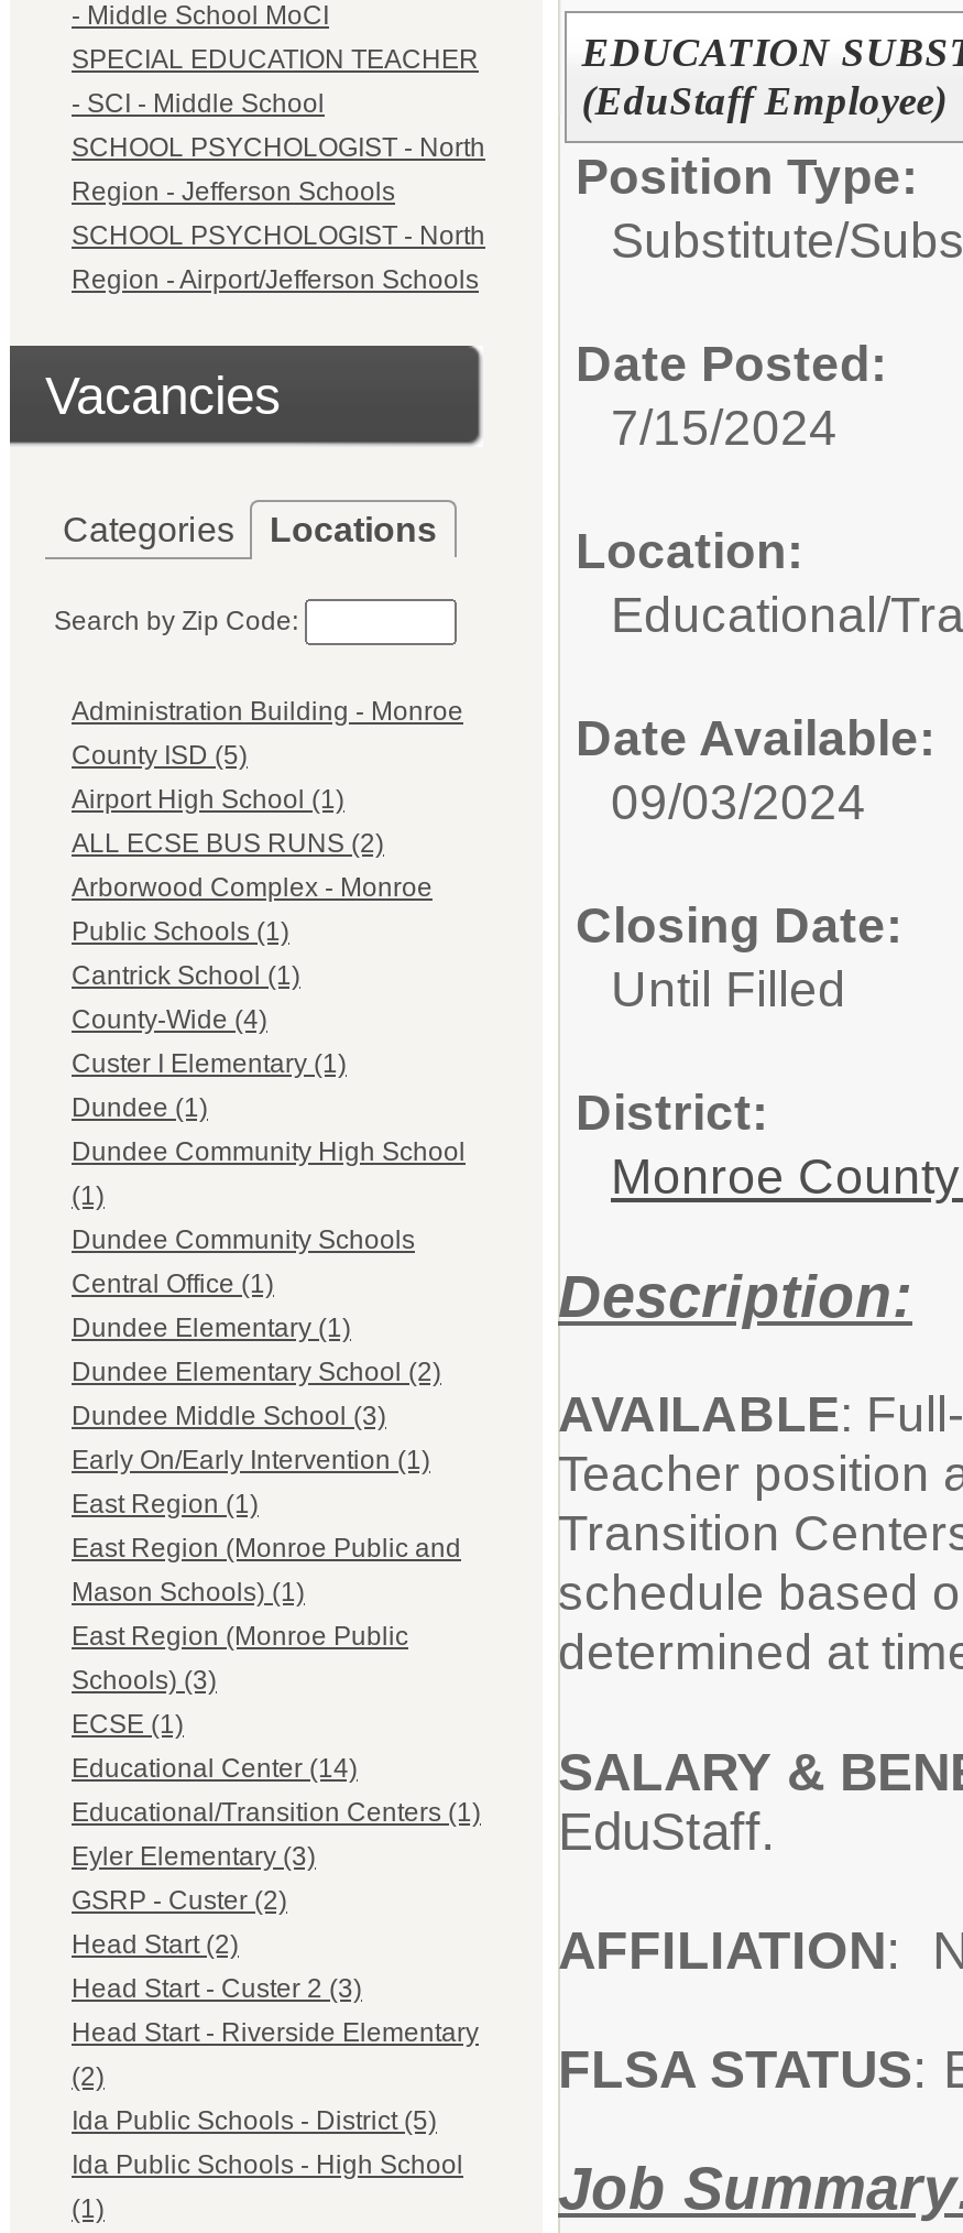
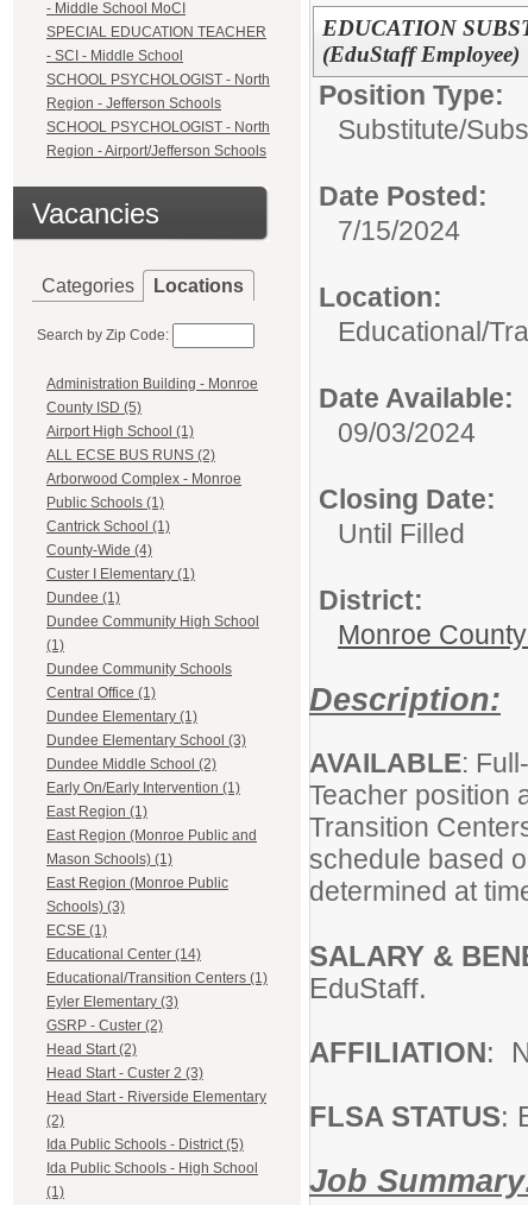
- Dundee Elementary School (2)
+ Dundee Elementary School (3)

- Dundee Middle School (3)
+ Dundee Middle School (2)
